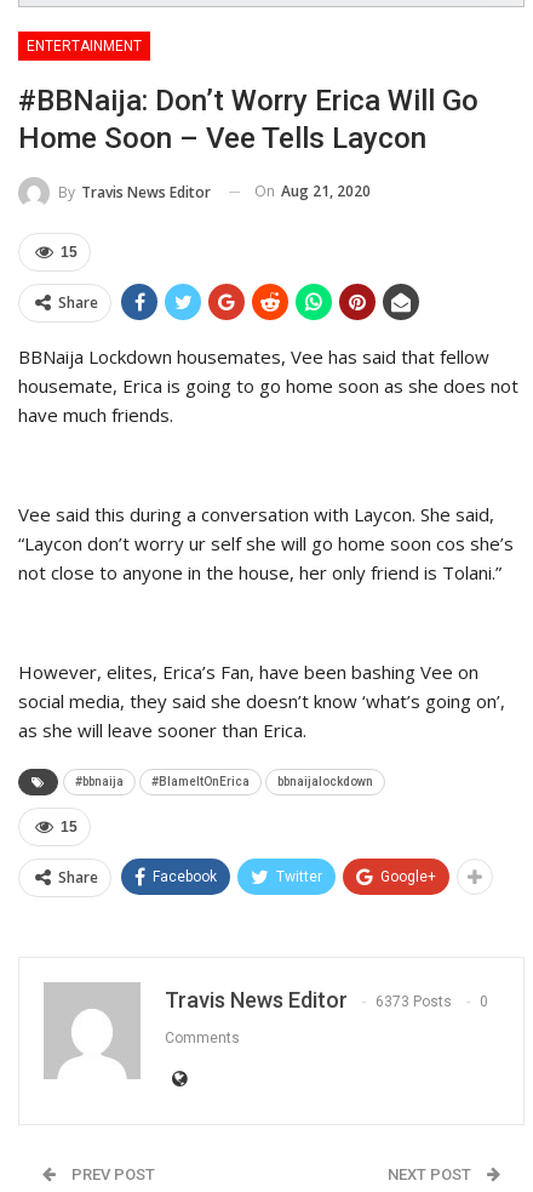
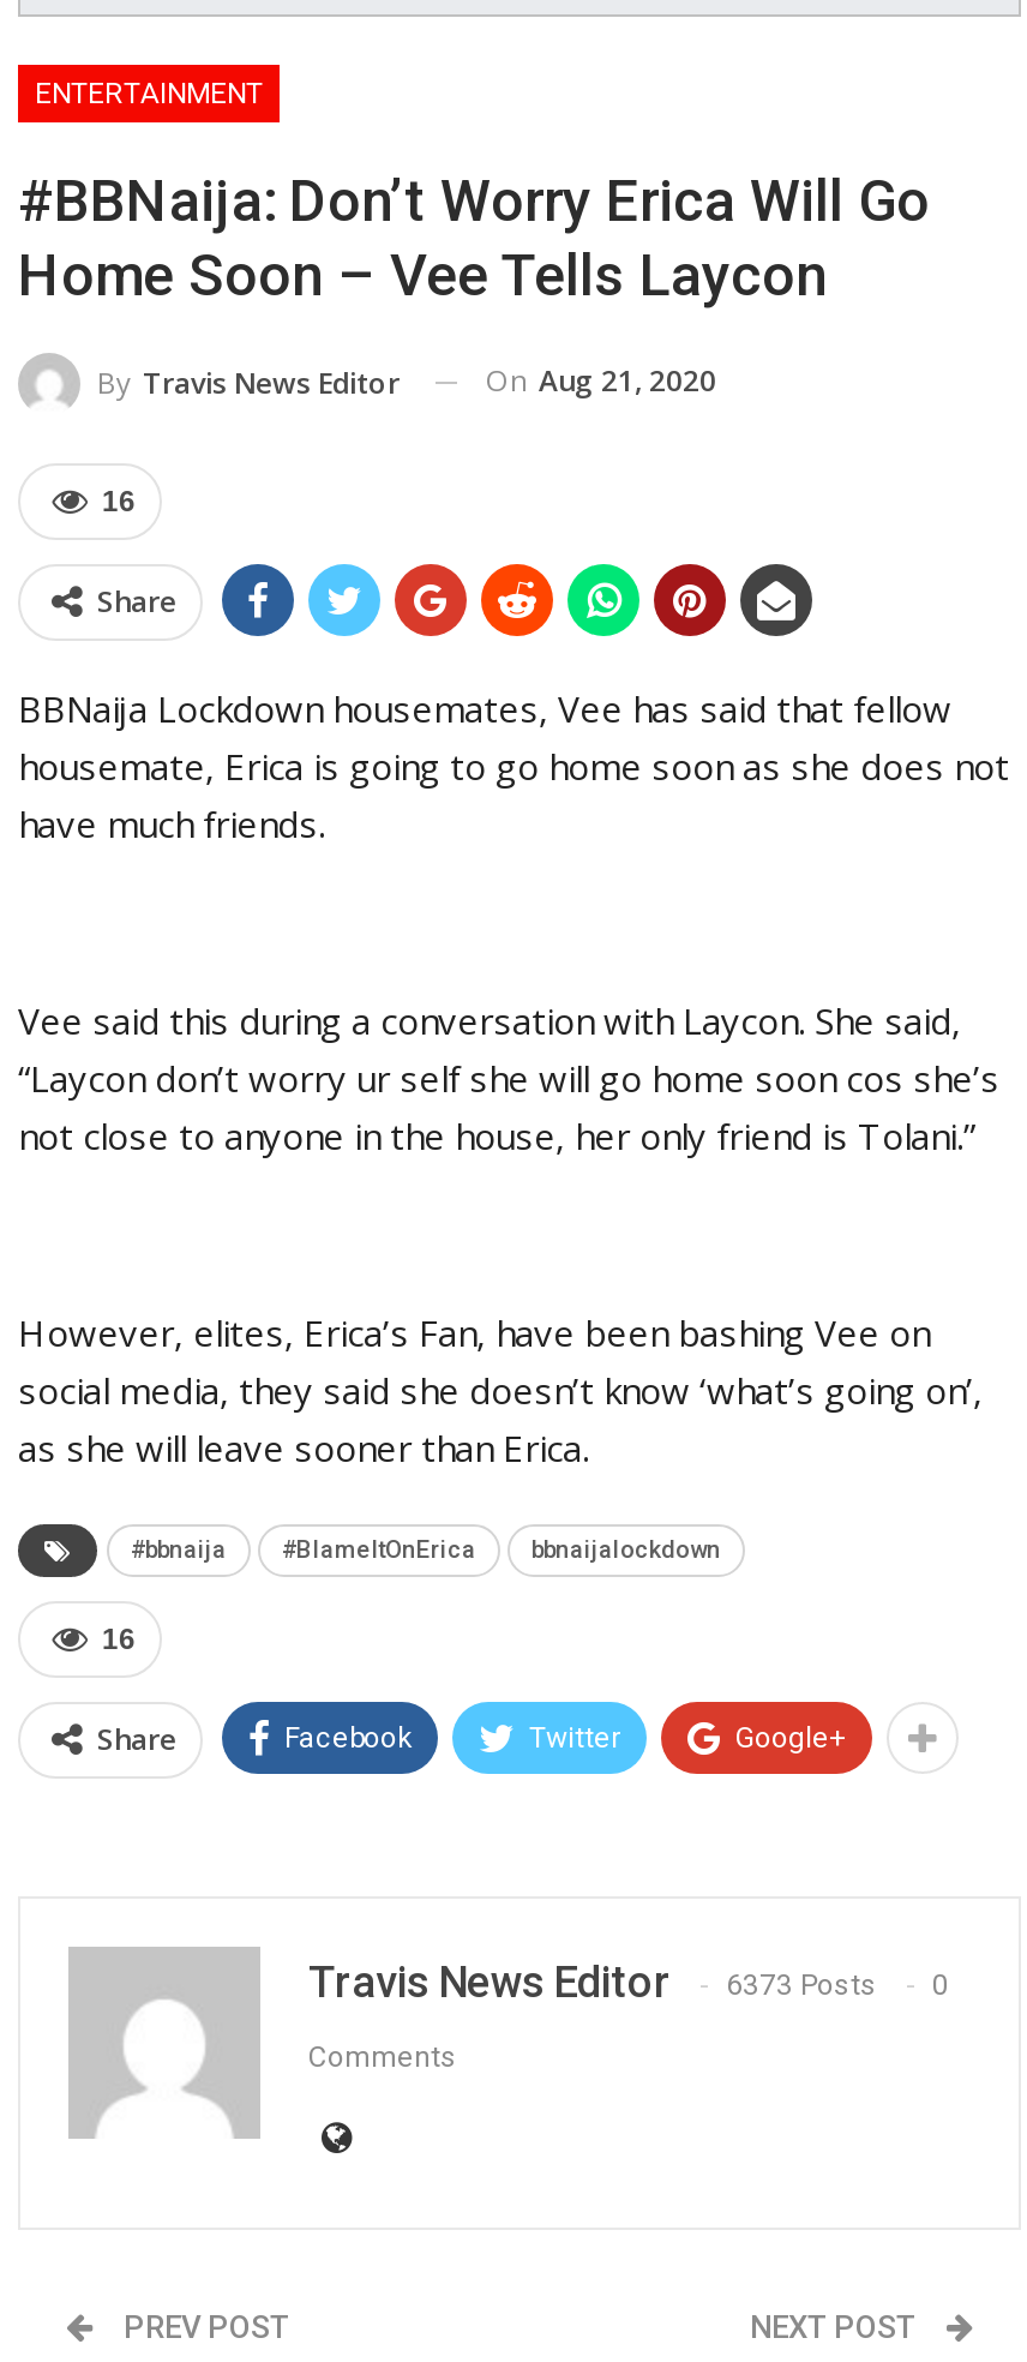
- 15
+ 16

- 15
+ 16
